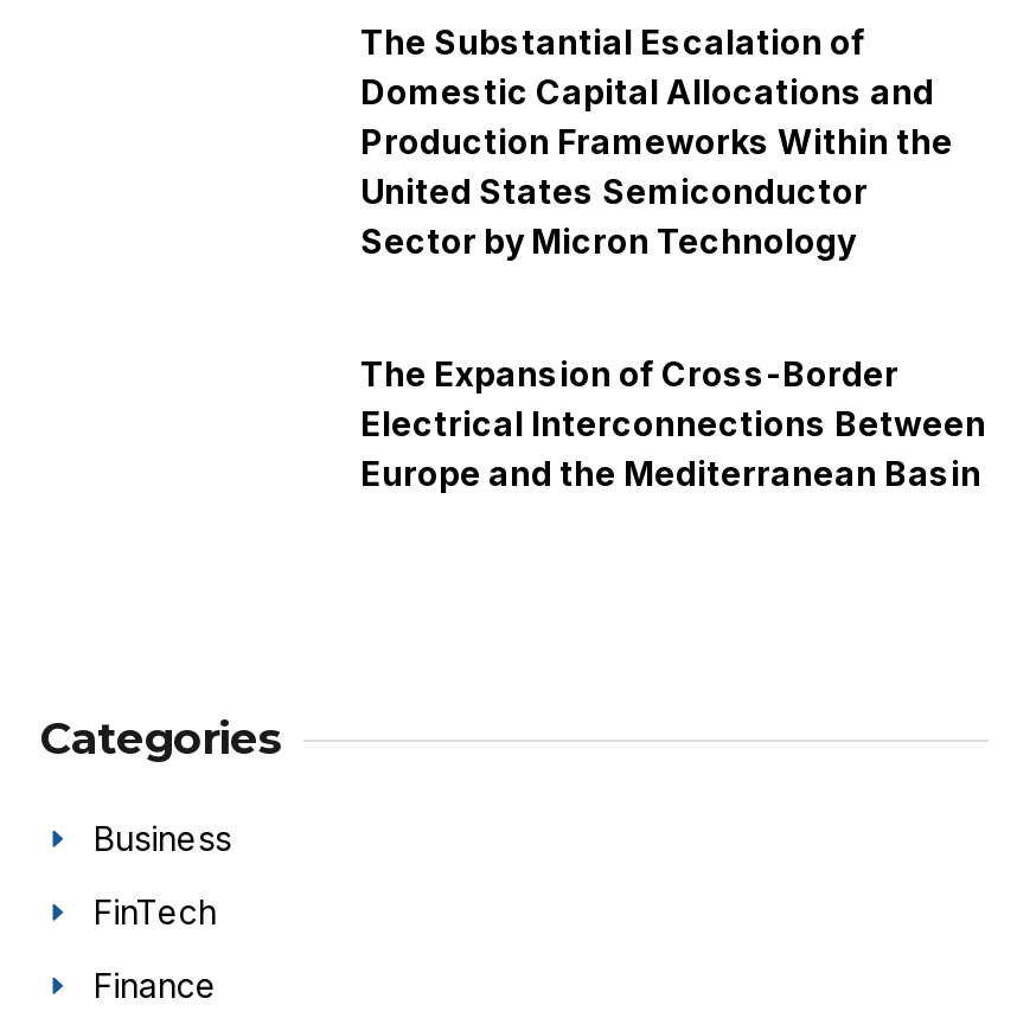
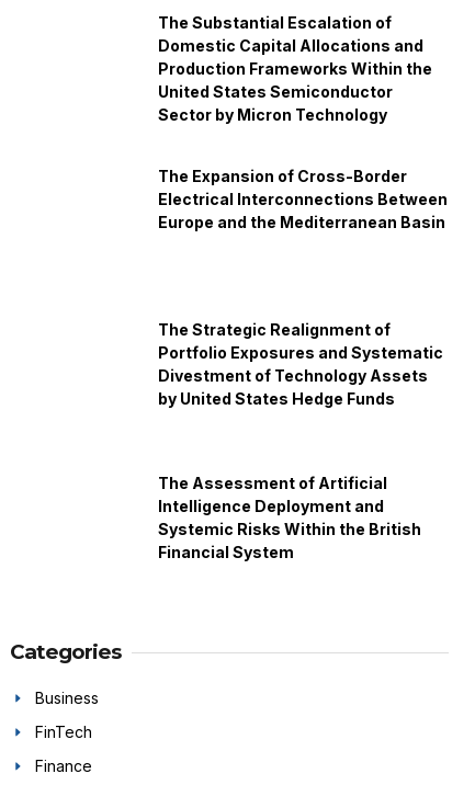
+ The Strategic Realignment of
+ Portfolio Exposures and Systematic
+ Divestment of Technology Assets
+ by United States Hedge Funds

+ The Assessment of Artificial
+ Intelligence Deployment and
+ Systemic Risks Within the British
+ Financial System
